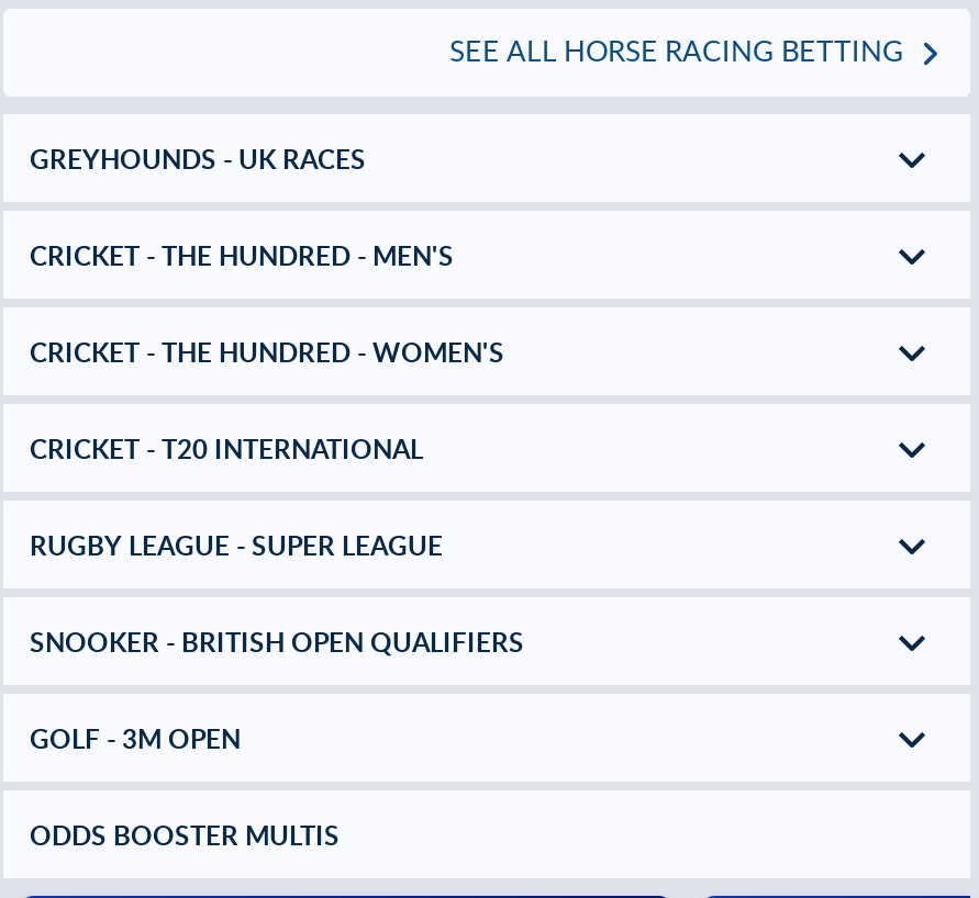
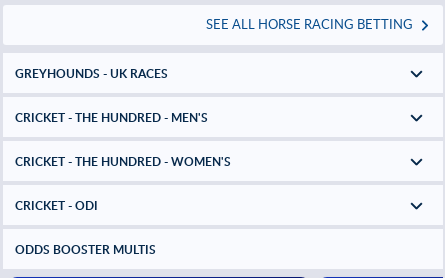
- CRICKET - T20 INTERNATIONAL
- RUGBY LEAGUE - SUPER LEAGUE
- SNOOKER - BRITISH OPEN QUALIFIERS
- GOLF - 3M OPEN
+ CRICKET - ODI
